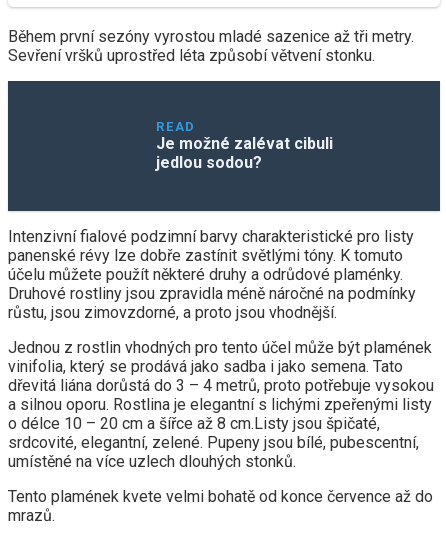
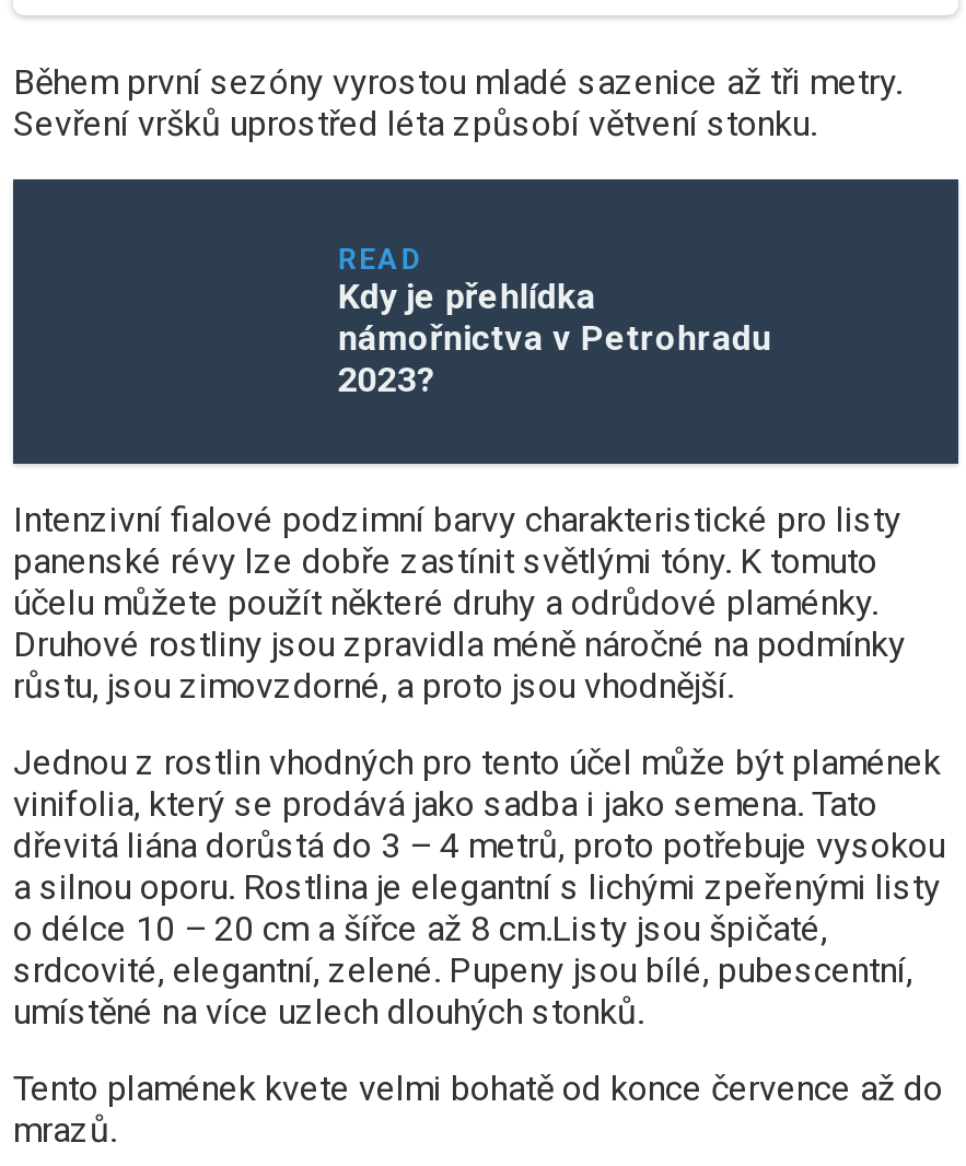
- Je možné zalévat cibuli
- jedlou sodou?
+ Kdy je přehlídka
+ námořnictva v Petrohradu
+ 2023?
